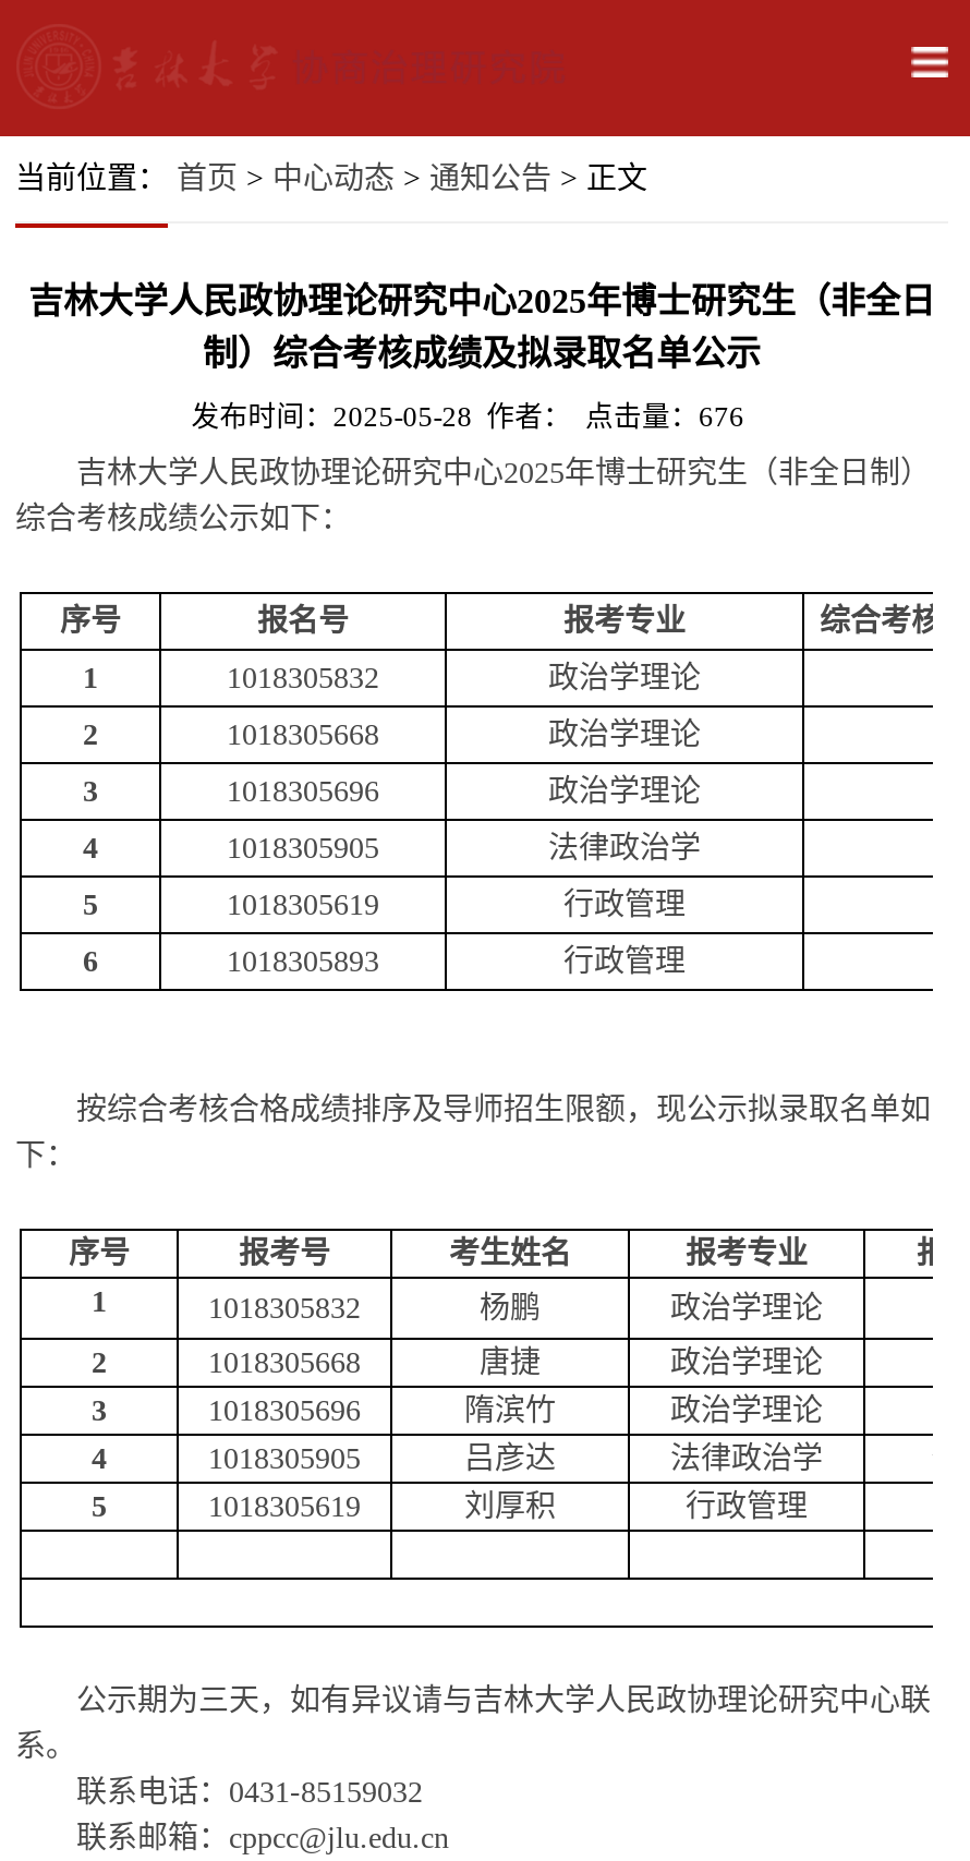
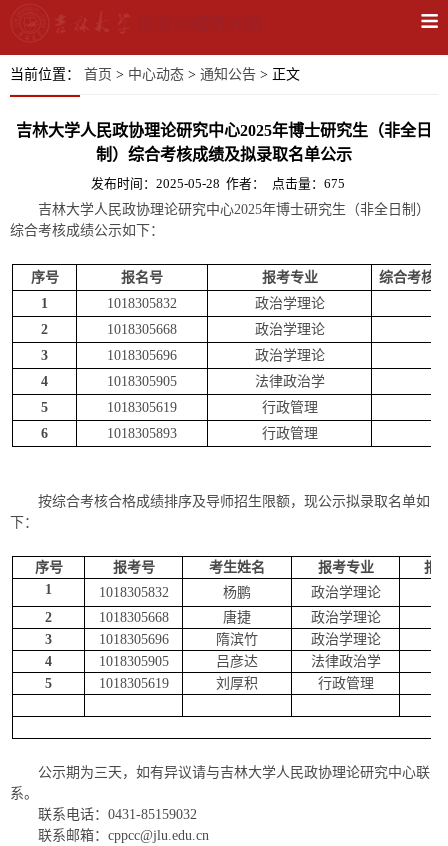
- 发布时间：2025-05-28 作者： 点击量：676
+ 发布时间：2025-05-28 作者： 点击量：675
